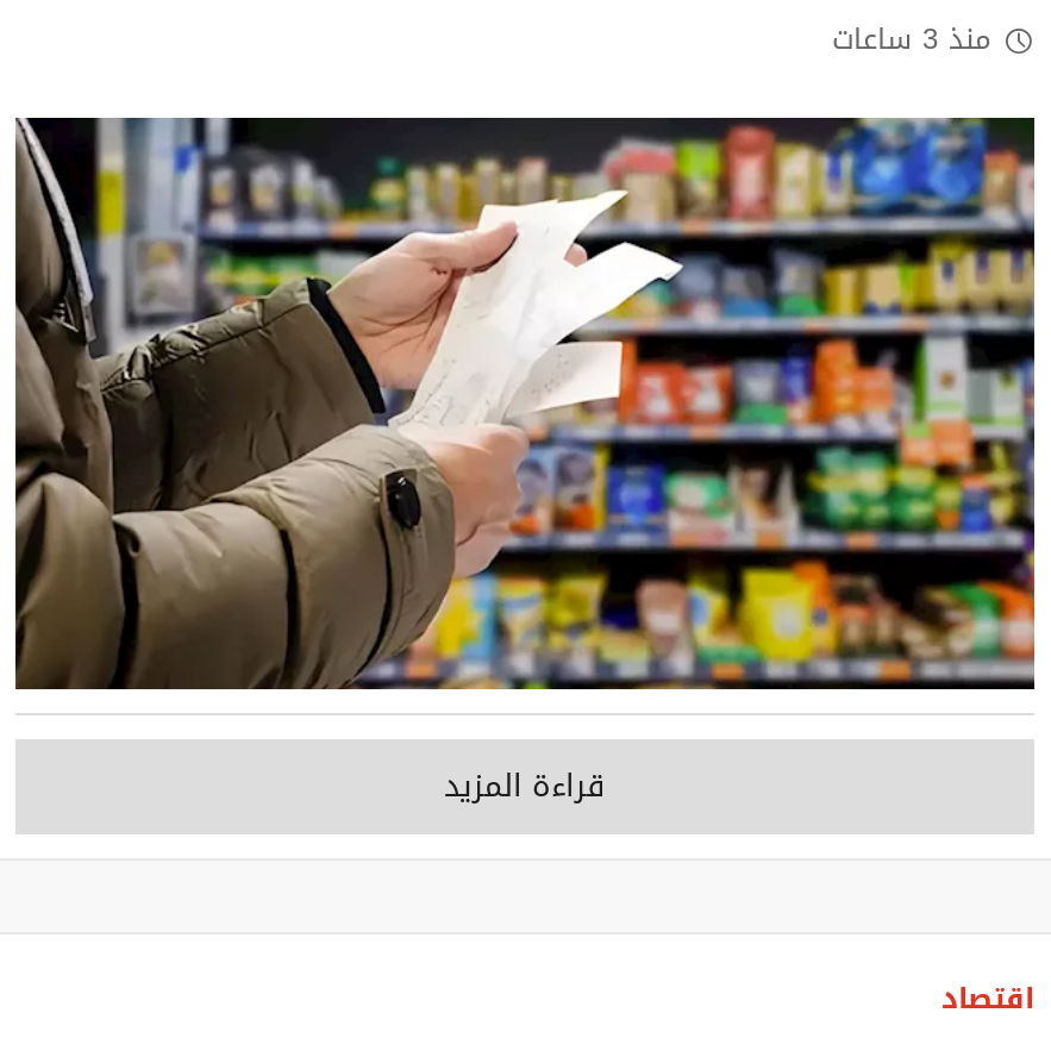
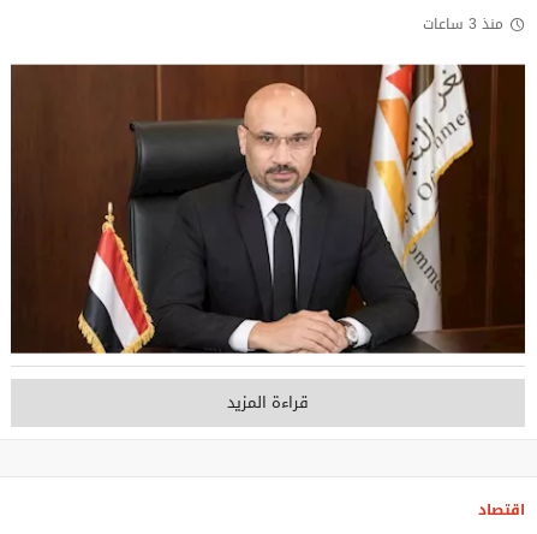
- [image]
+ [image]
